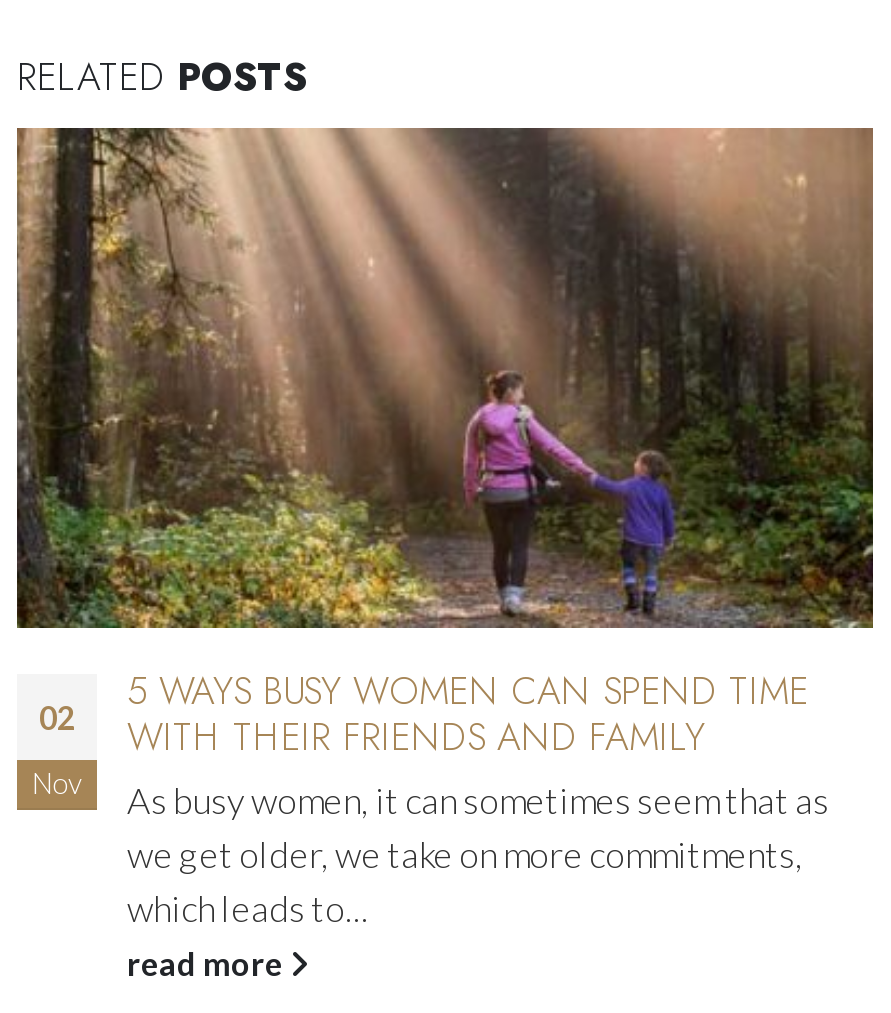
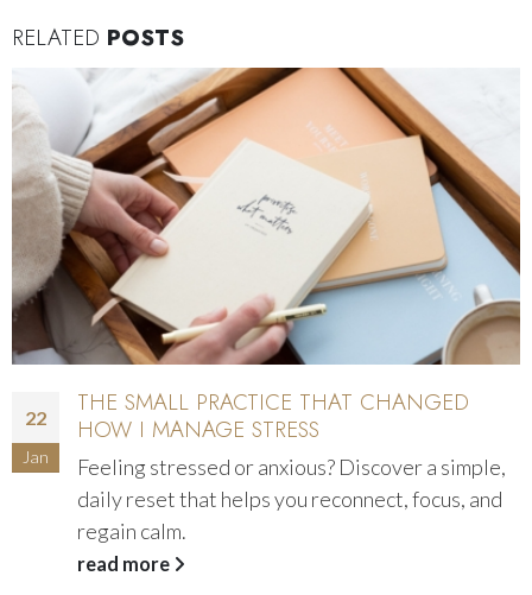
- [image]
- 5 WAYS BUSY WOMEN CAN SPEND TIME
- WITH THEIR FRIENDS AND FAMILY
- As busy women, it can sometimes seem that as
- we get older, we take on more commitments,
- which leads to...
+ [image]
+ THE SMALL PRACTICE THAT CHANGED
+ HOW I MANAGE STRESS
+ Feeling stressed or anxious? Discover a simple,
+ daily reset that helps you reconnect, focus, and
+ regain calm.

- 02
+ 22

- Nov
+ Jan
